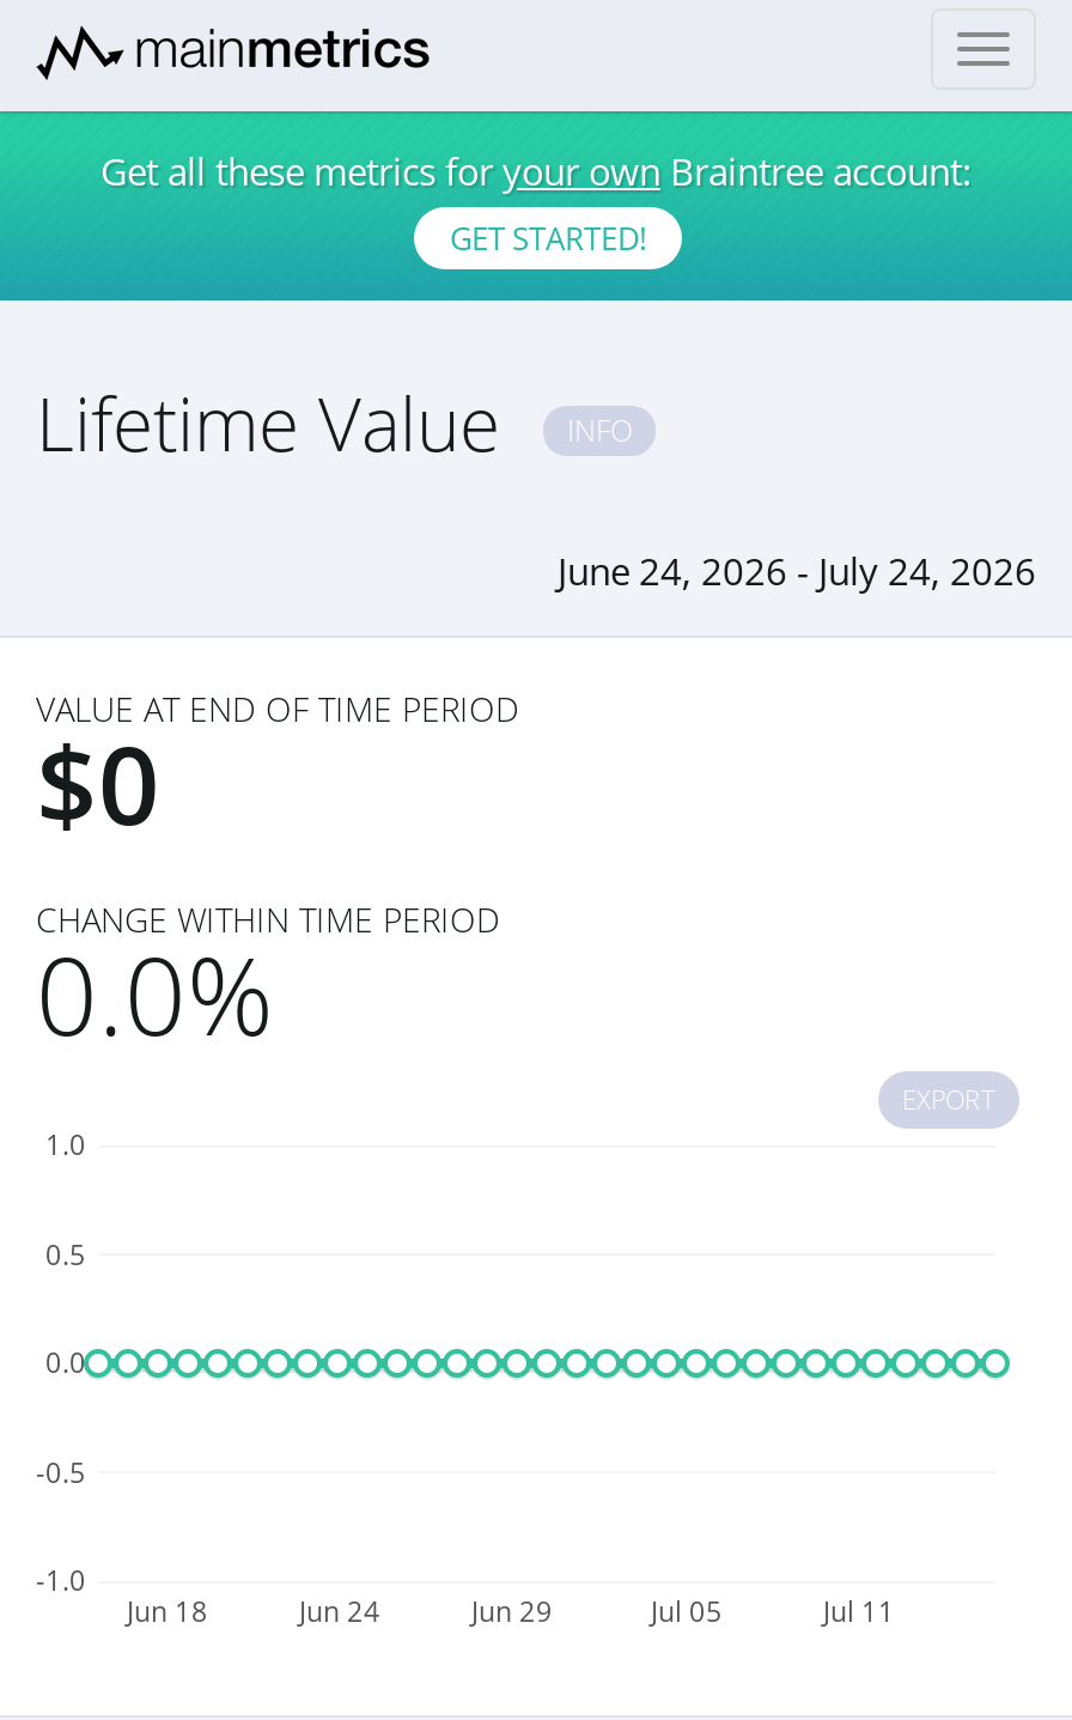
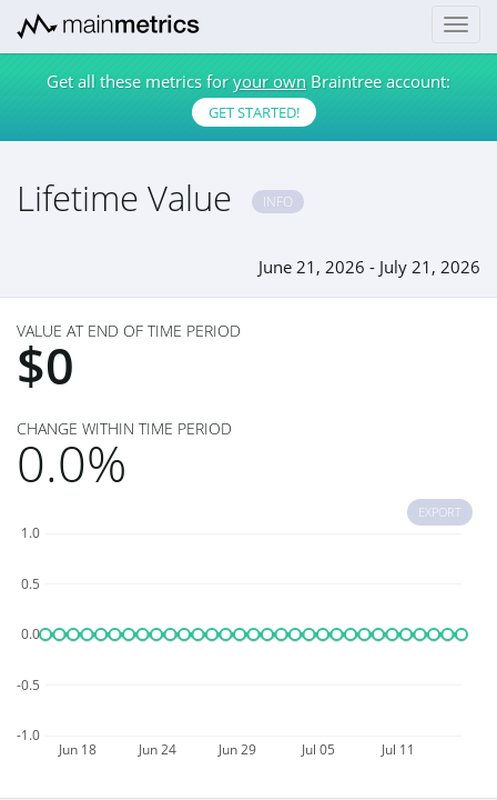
- June 24, 2026 - July 24, 2026
+ June 21, 2026 - July 21, 2026
